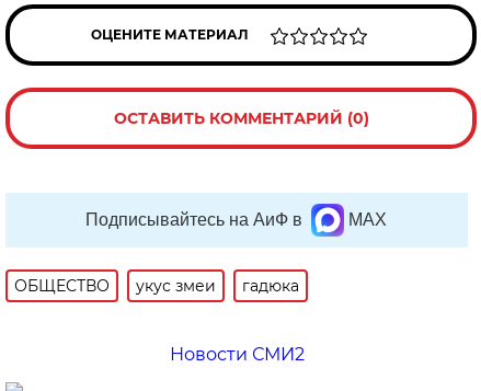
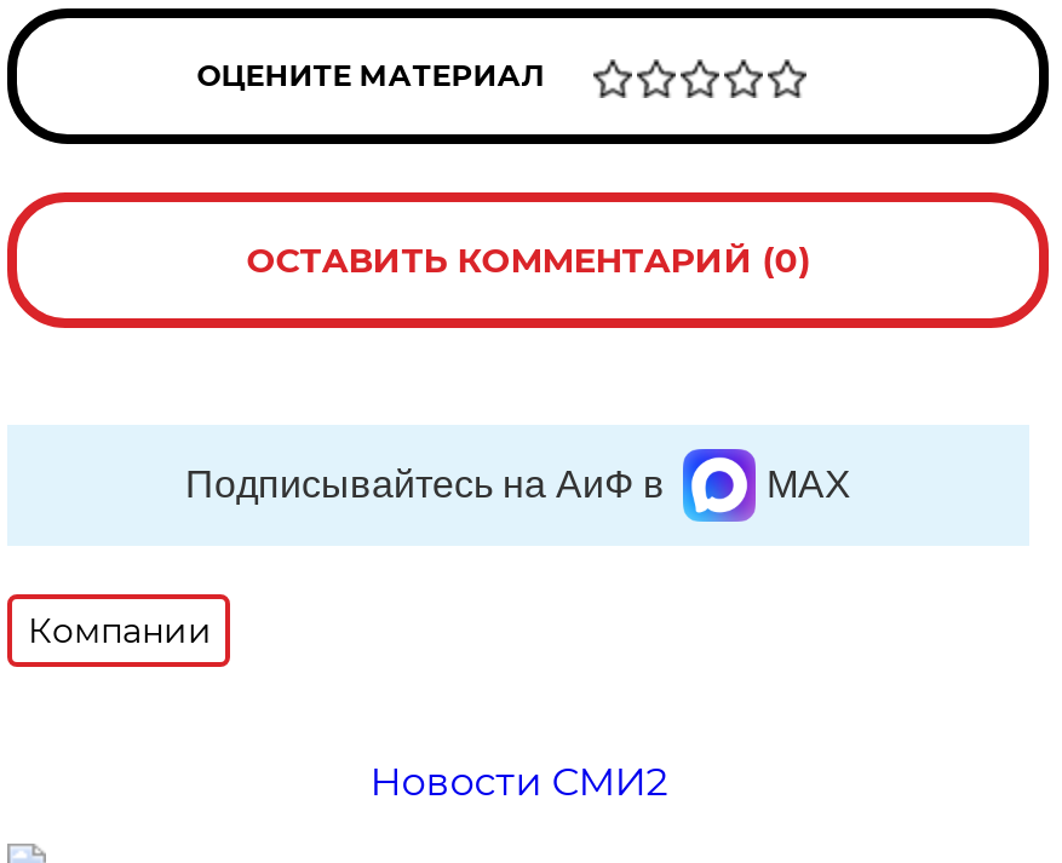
- ОБЩЕСТВО
- укус змеи
- гадюка
+ Компании
